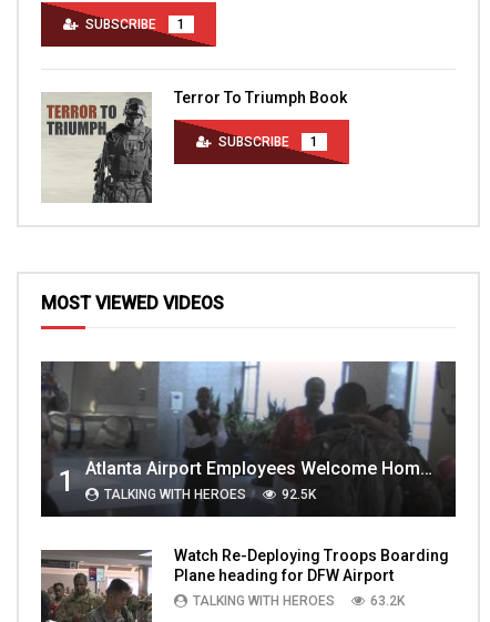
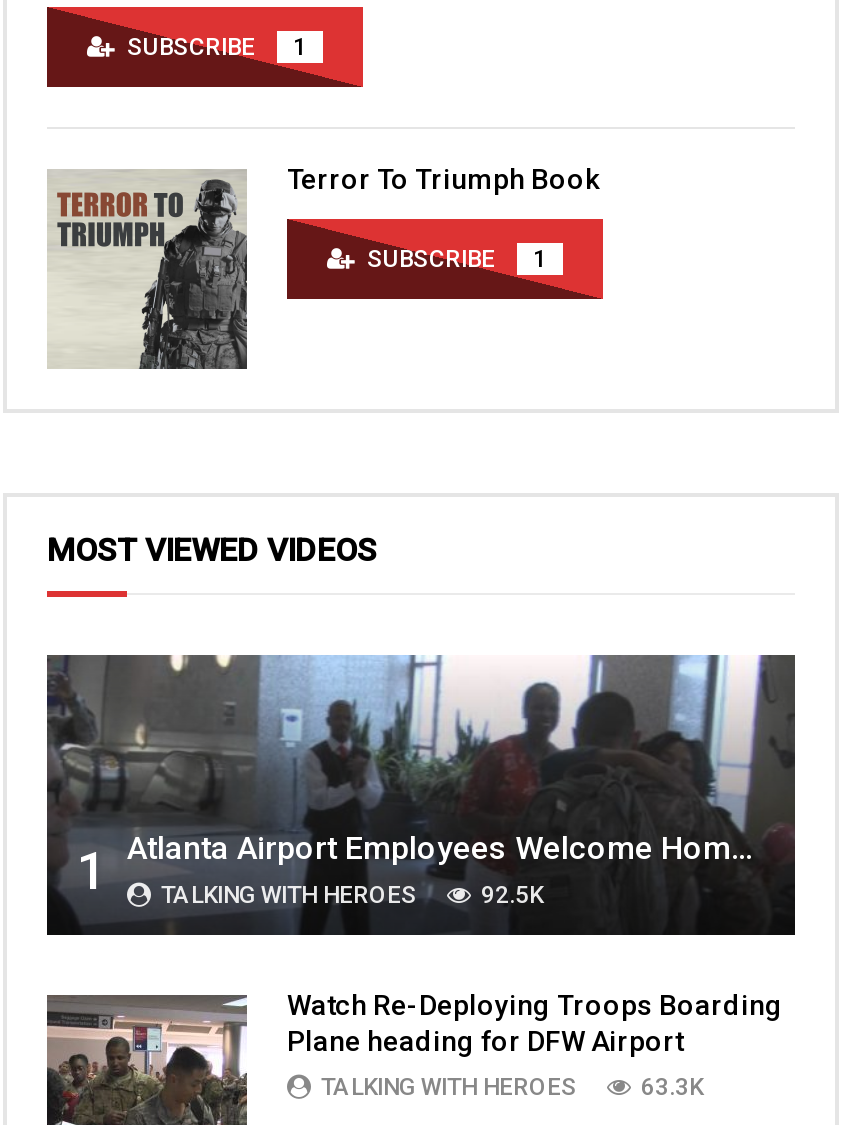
- 63.2K
+ 63.3K
